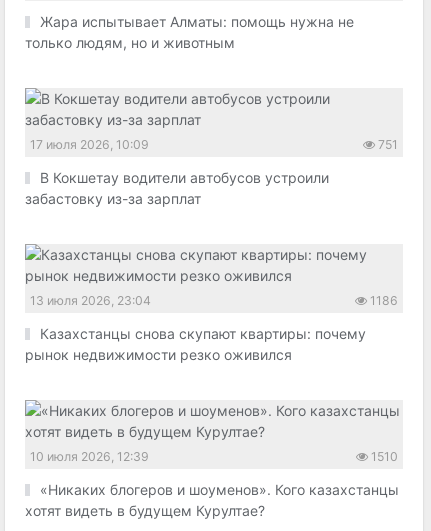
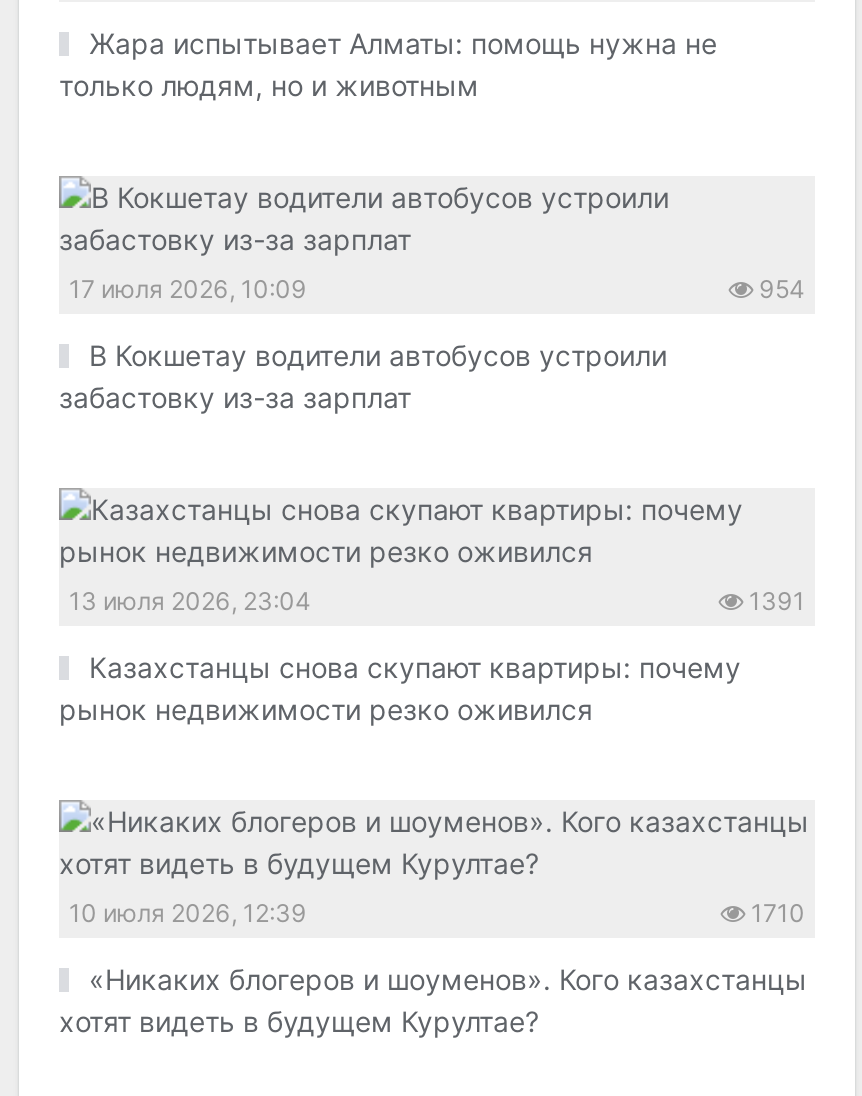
- 751
+ 954

- 1186
+ 1391

- 1510
+ 1710
